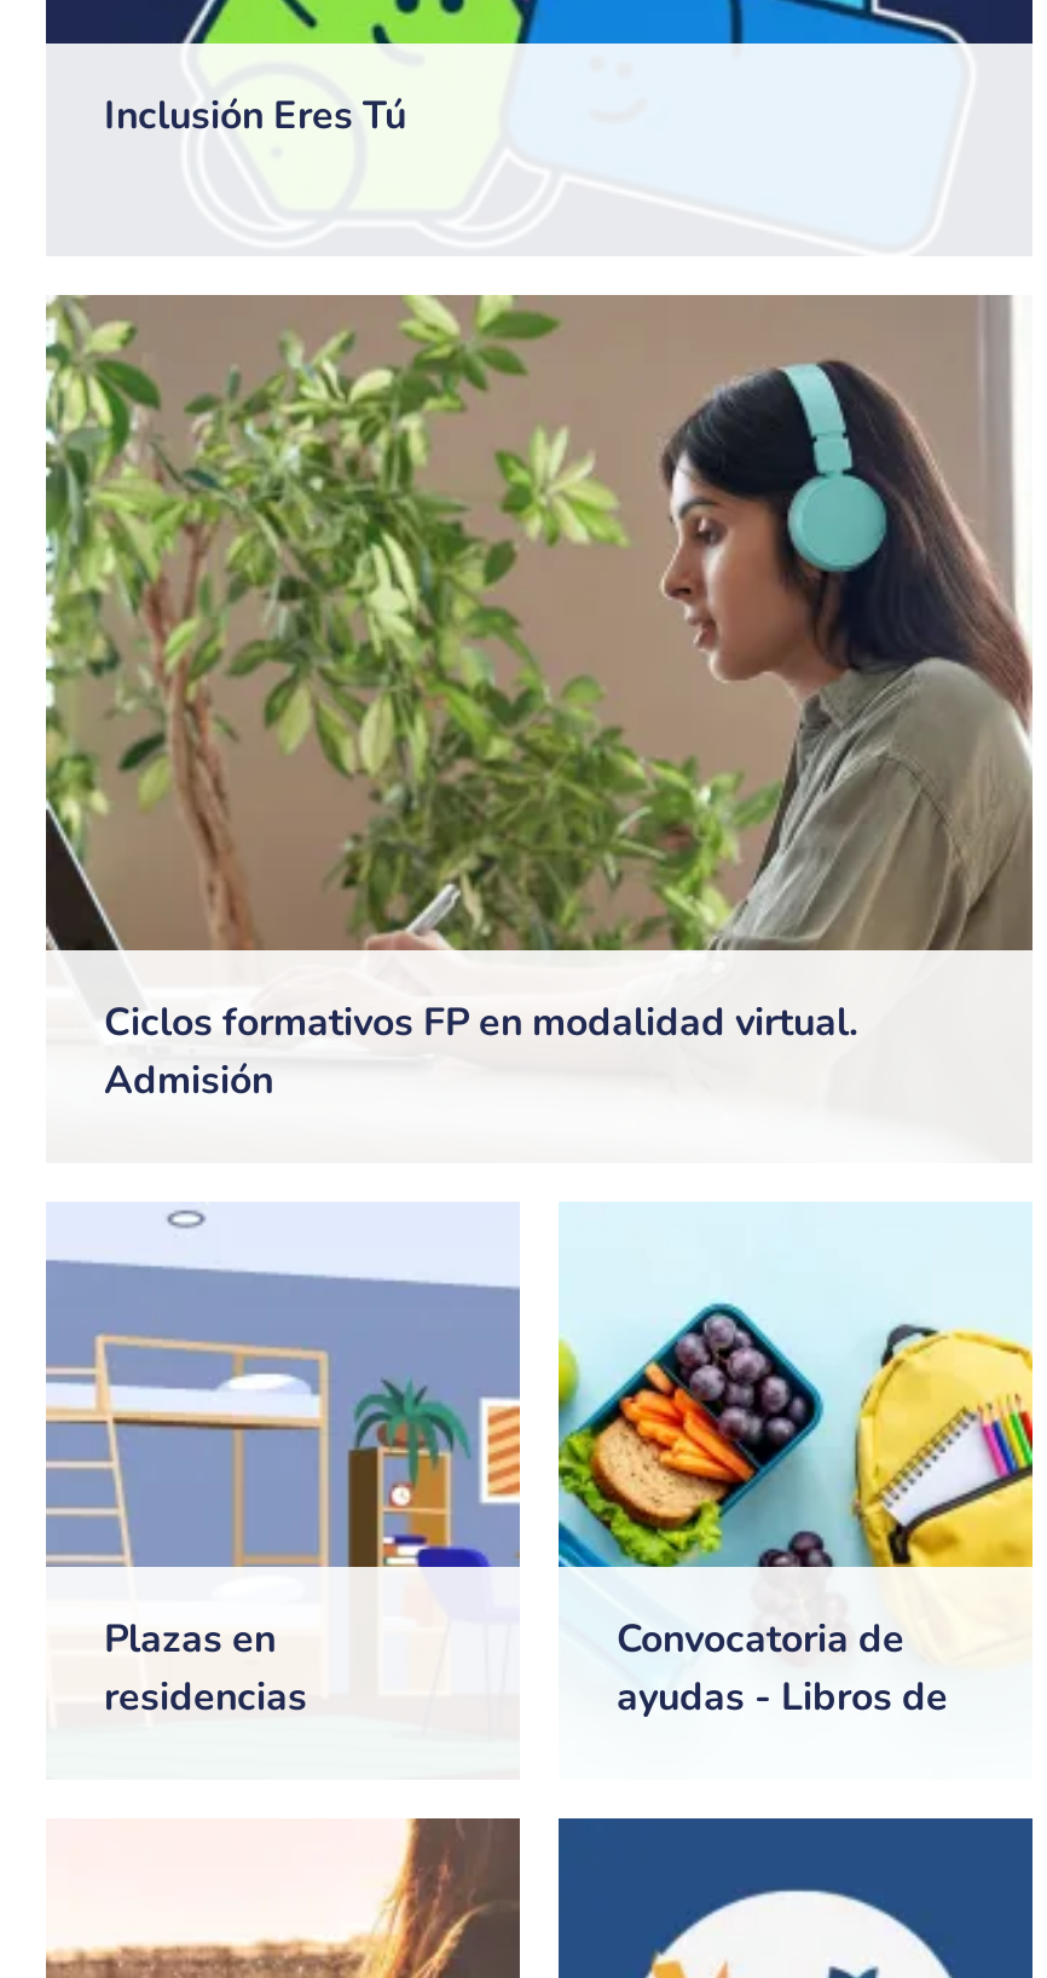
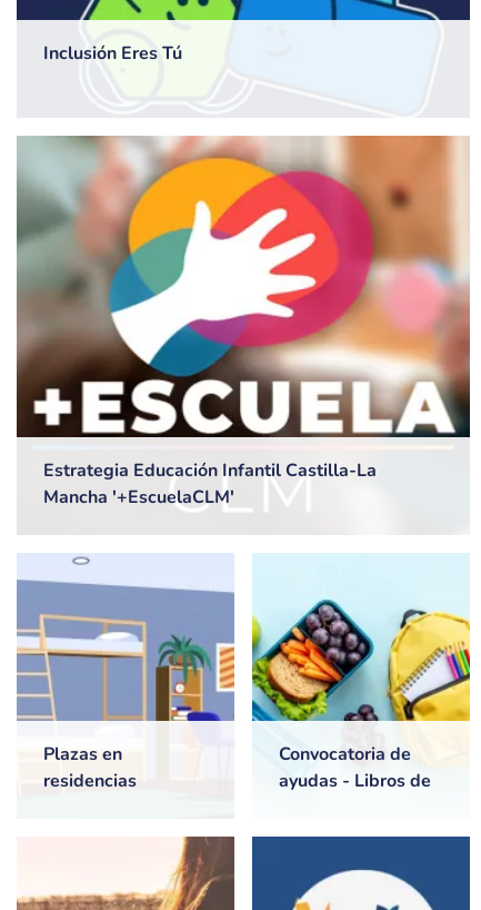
- [image]
- Ciclos formativos FP en modalidad virtual.
- Admisión
+ [image]
+ Estrategia Educación Infantil Castilla-La
+ Mancha '+EscuelaCLM'
